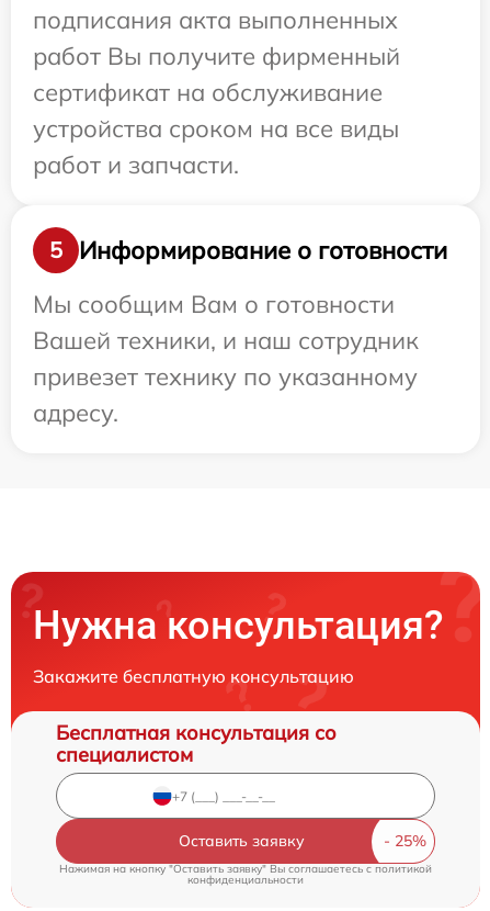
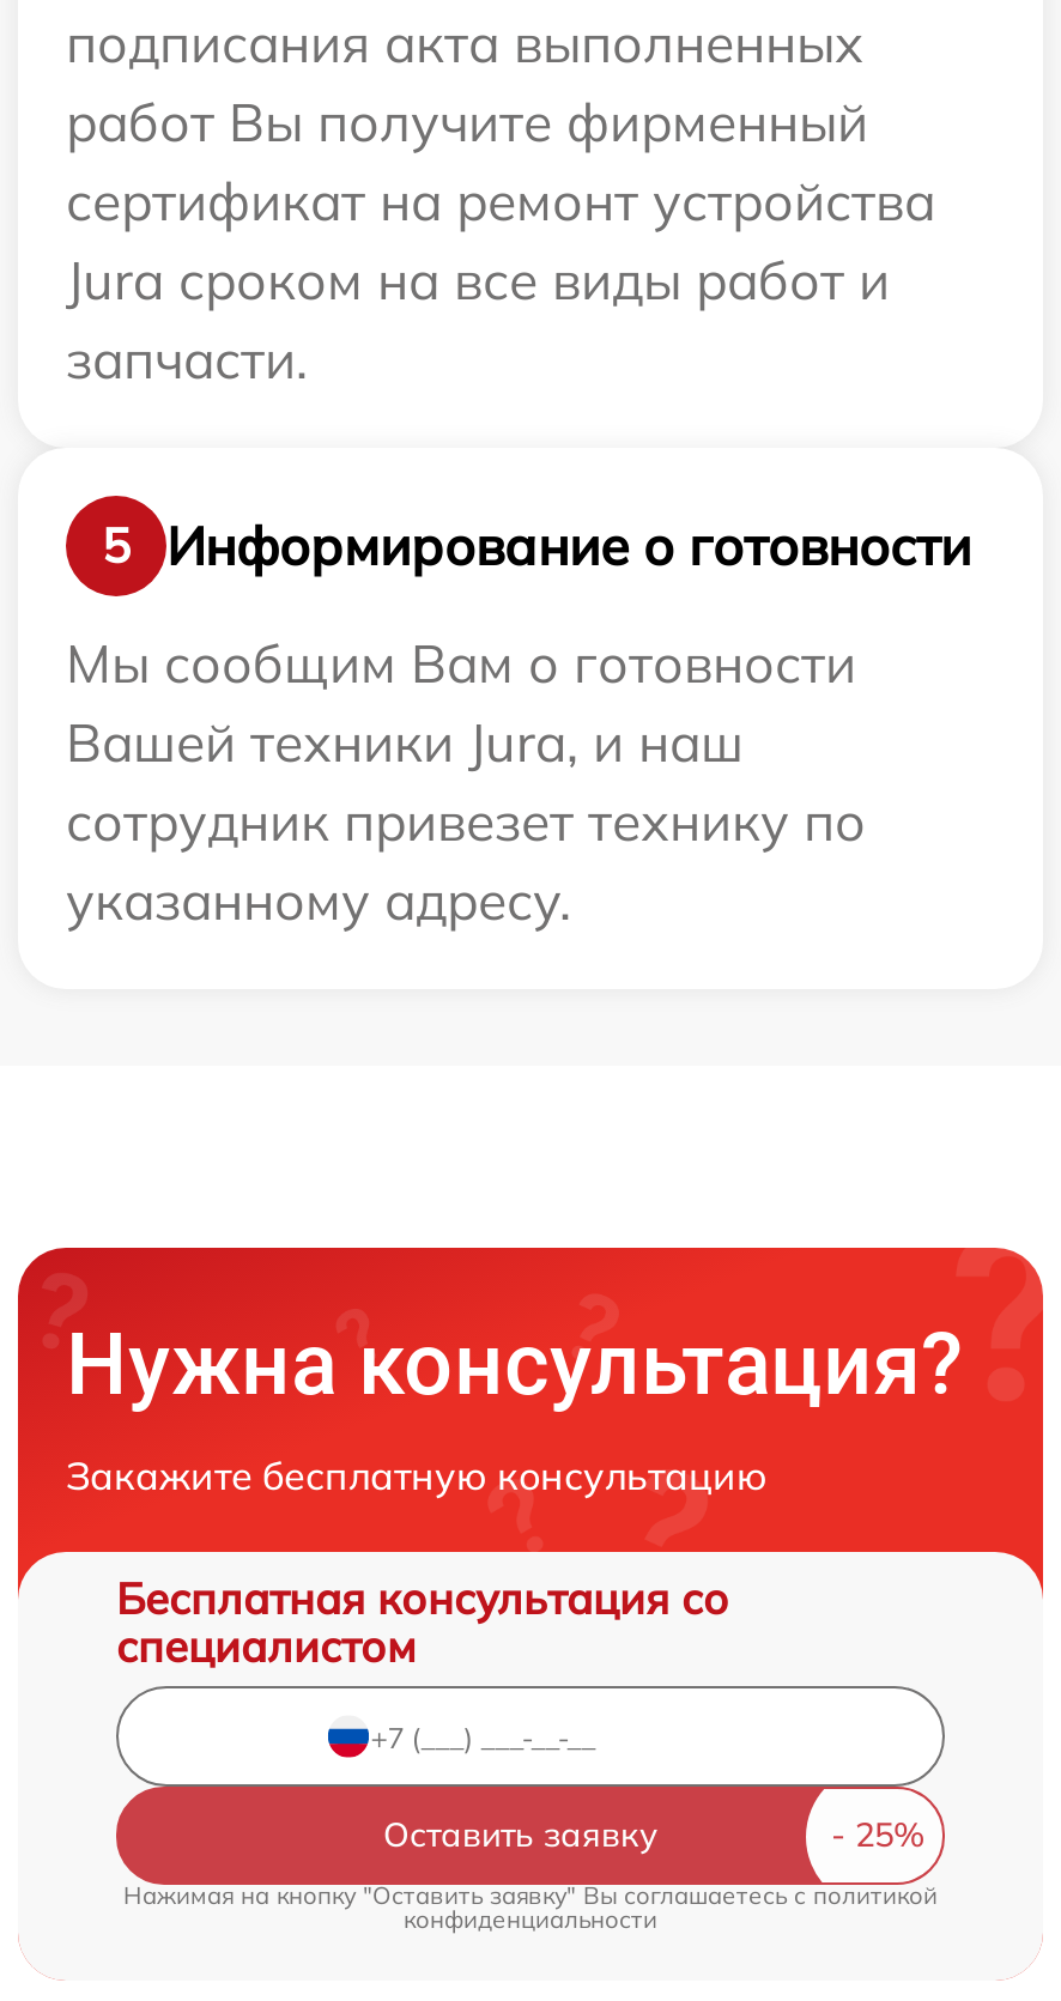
- сертификат на обслуживание
- устройства сроком на все виды
- работ и запчасти.
+ сертификат на ремонт устройства
+ Jura сроком на все виды работ и
+ запчасти.

- Вашей техники, и наш сотрудник
- привезет технику по указанному
- адресу.
+ Вашей техники Jura, и наш
+ сотрудник привезет технику по
+ указанному адресу.
